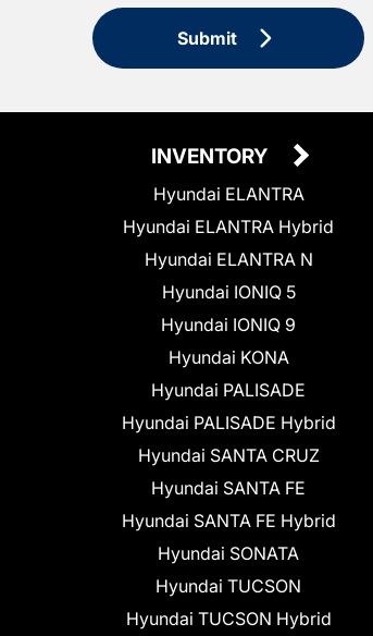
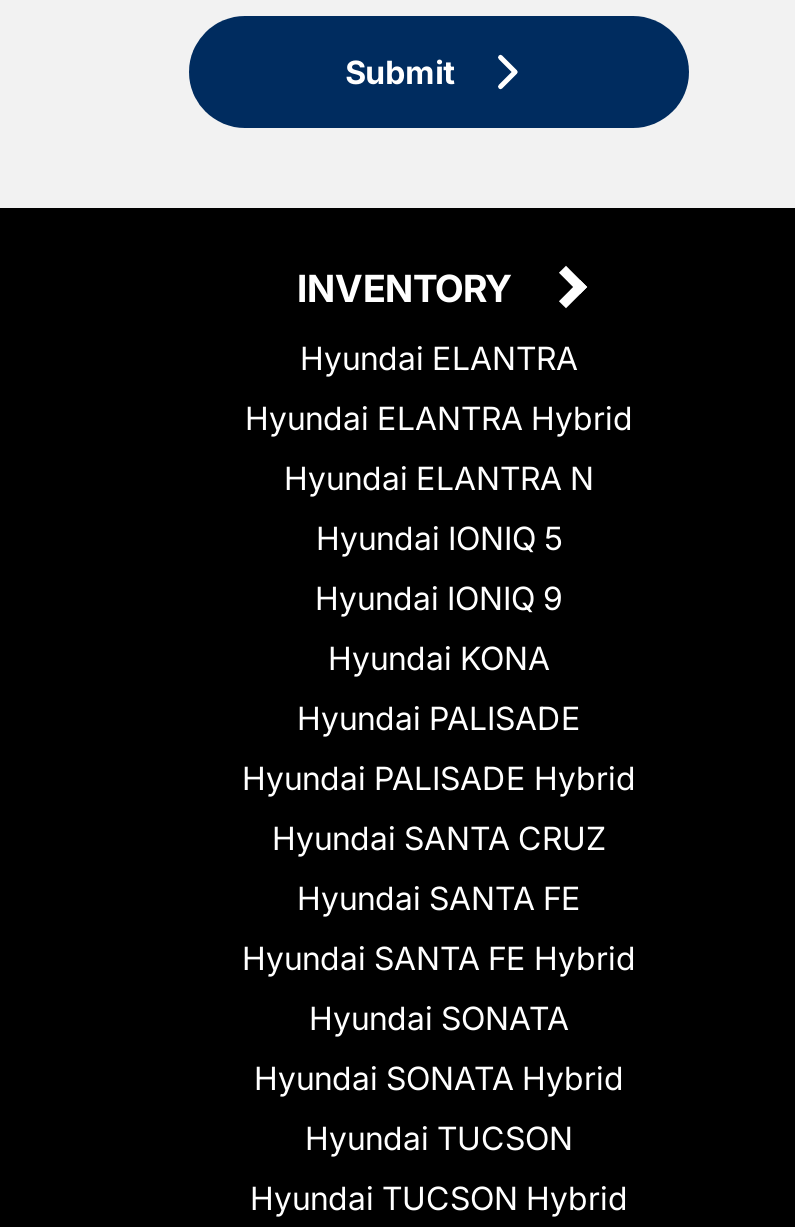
+ Hyundai SONATA Hybrid
